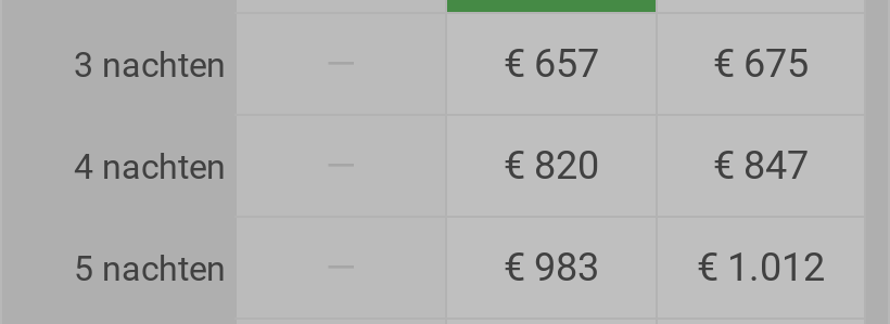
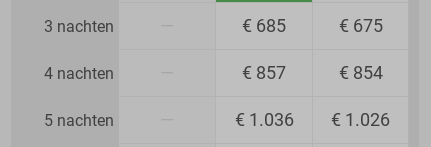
- € 657
+ € 685

- € 820
+ € 857

- € 847
+ € 854

- € 983
+ € 1.036

- € 1.012
+ € 1.026
